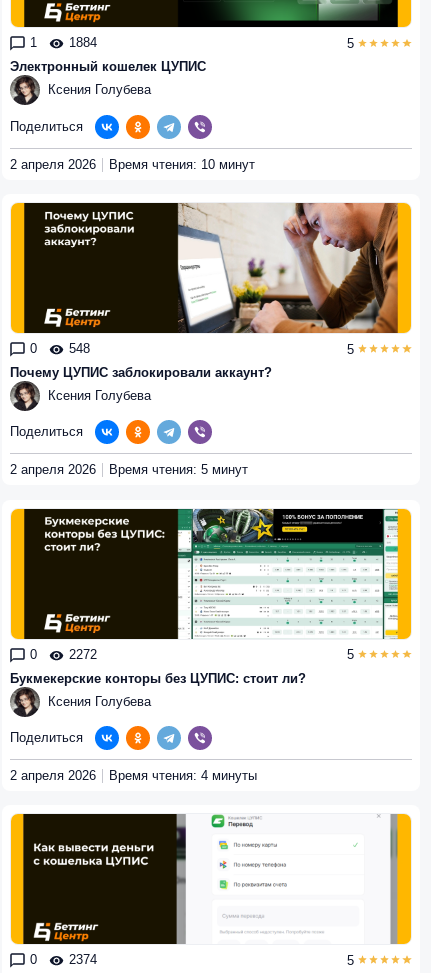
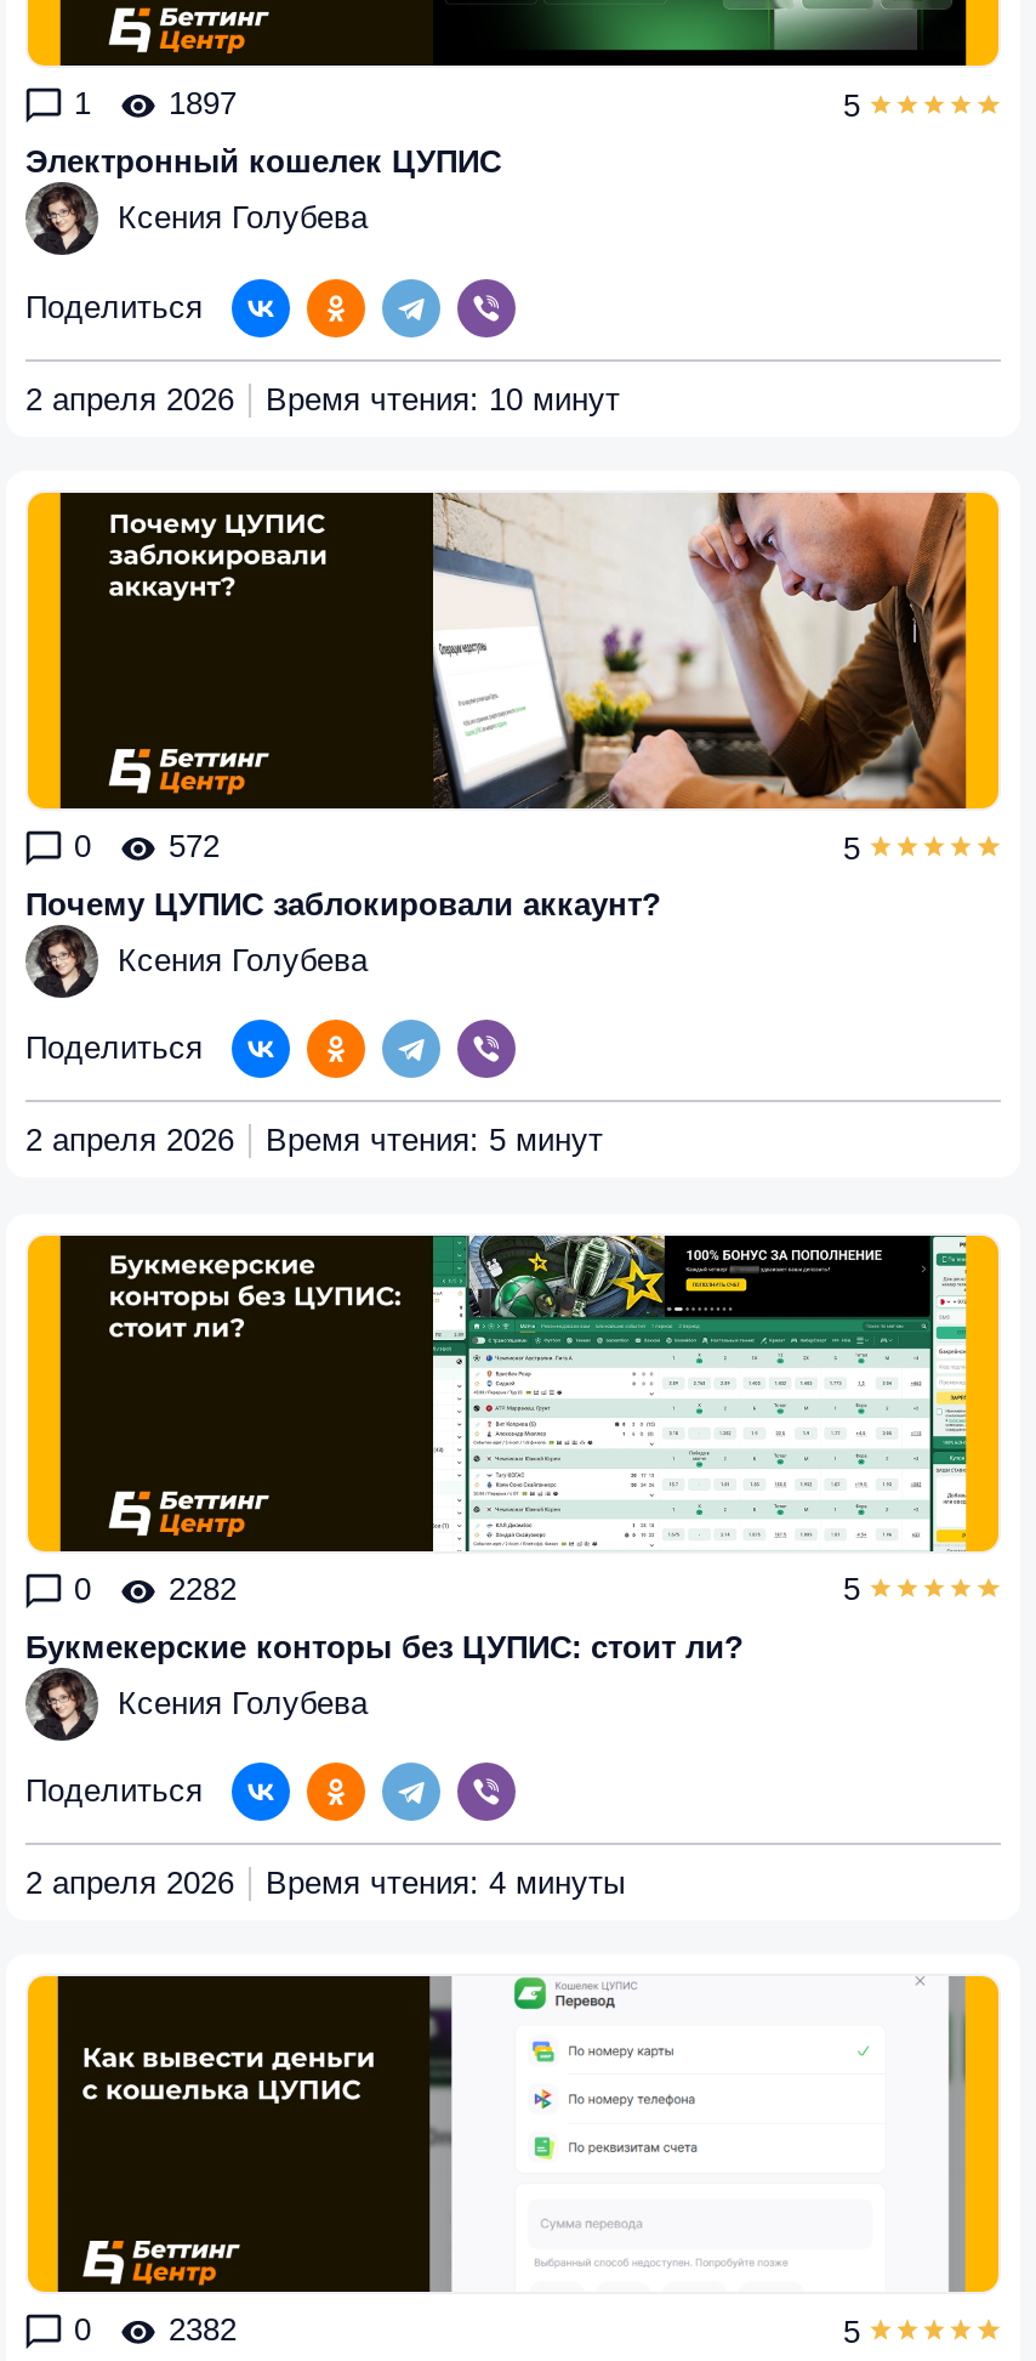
- 1884
+ 1897

- 548
+ 572

- 2272
+ 2282

- 2374
+ 2382
